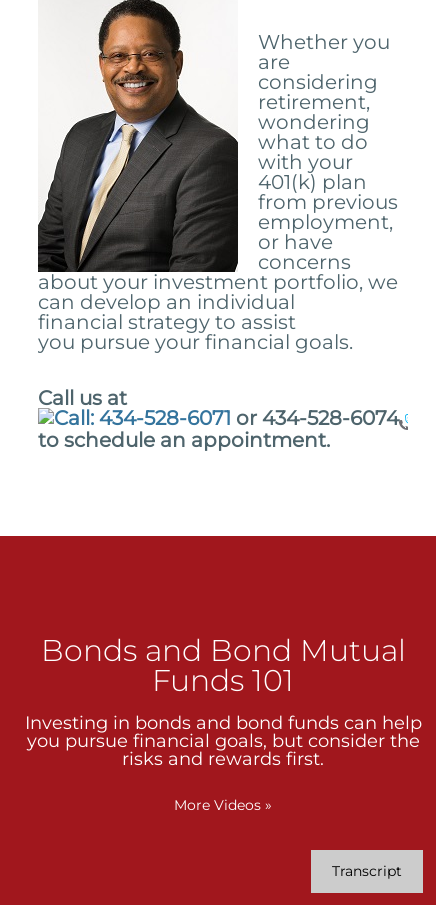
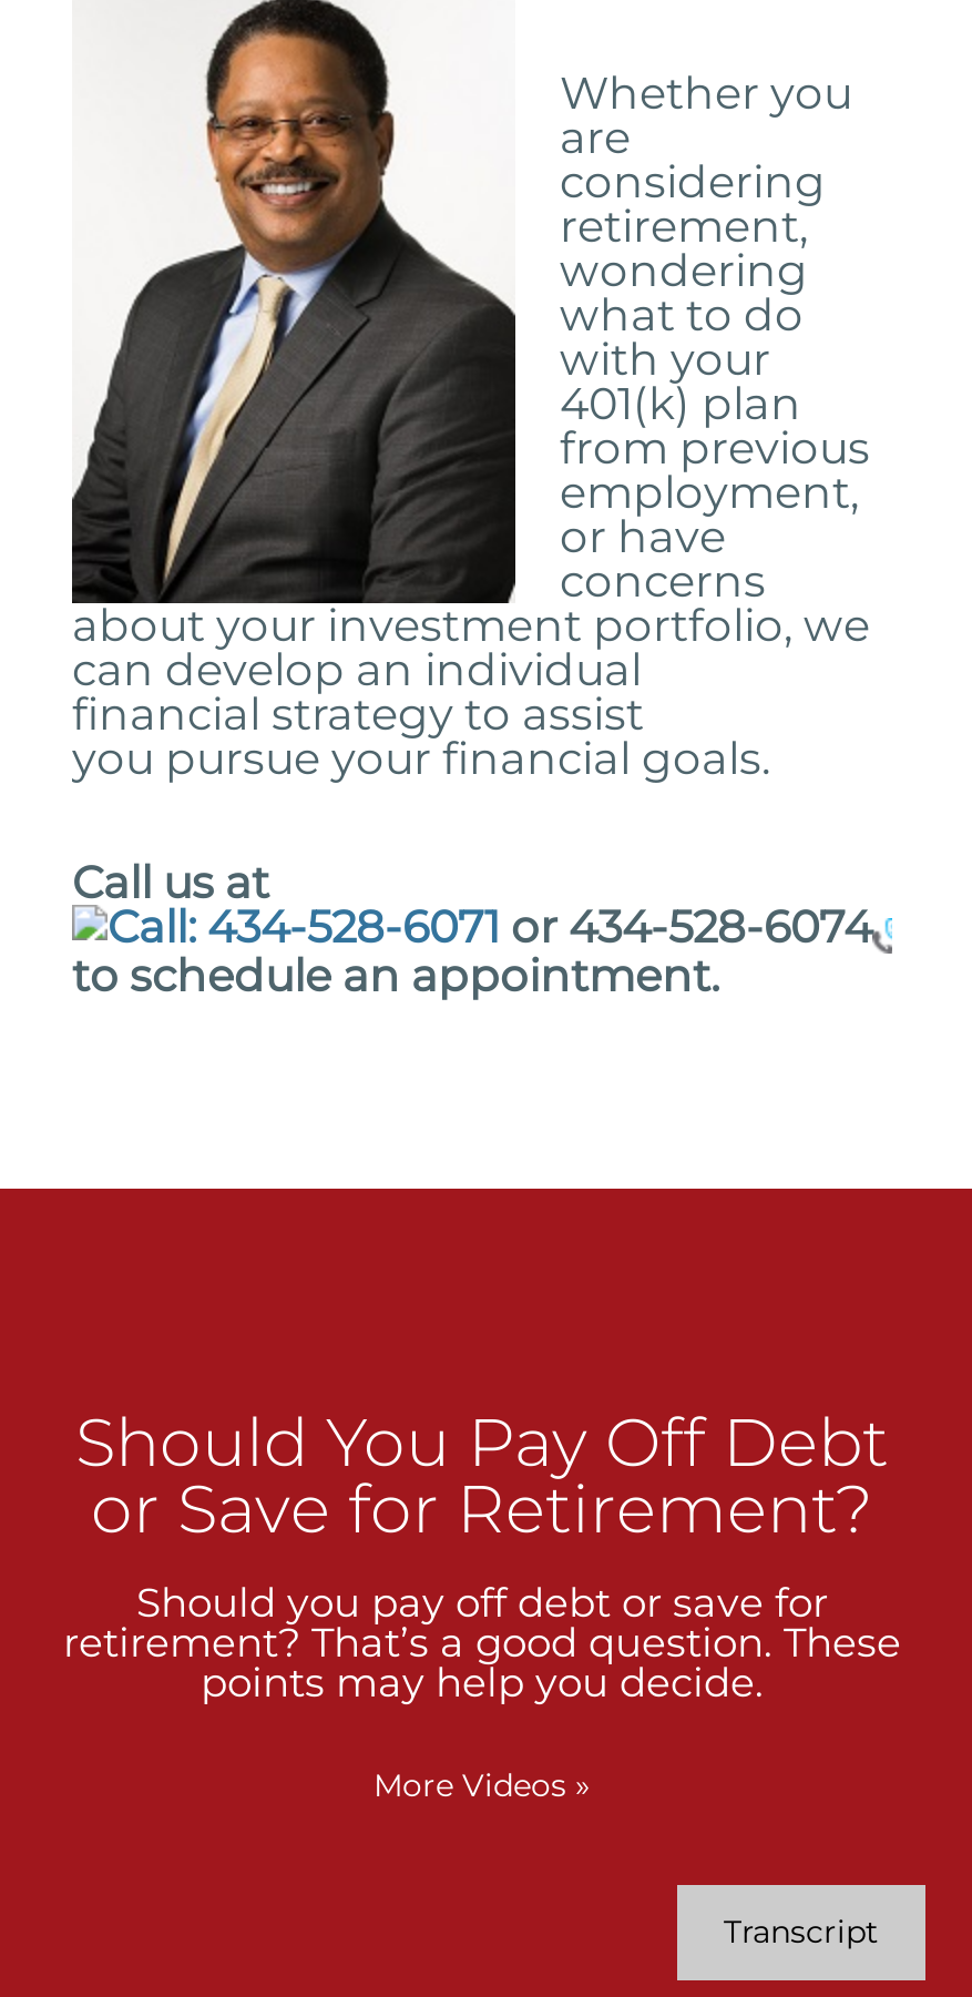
- Bonds and Bond Mutual
- Funds 101
- Investing in bonds and bond funds can help
- you pursue financial goals, but consider the
- risks and rewards first.
+ Should You Pay Off Debt
+ or Save for Retirement?
+ Should you pay off debt or save for
+ retirement? That’s a good question. These
+ points may help you decide.
